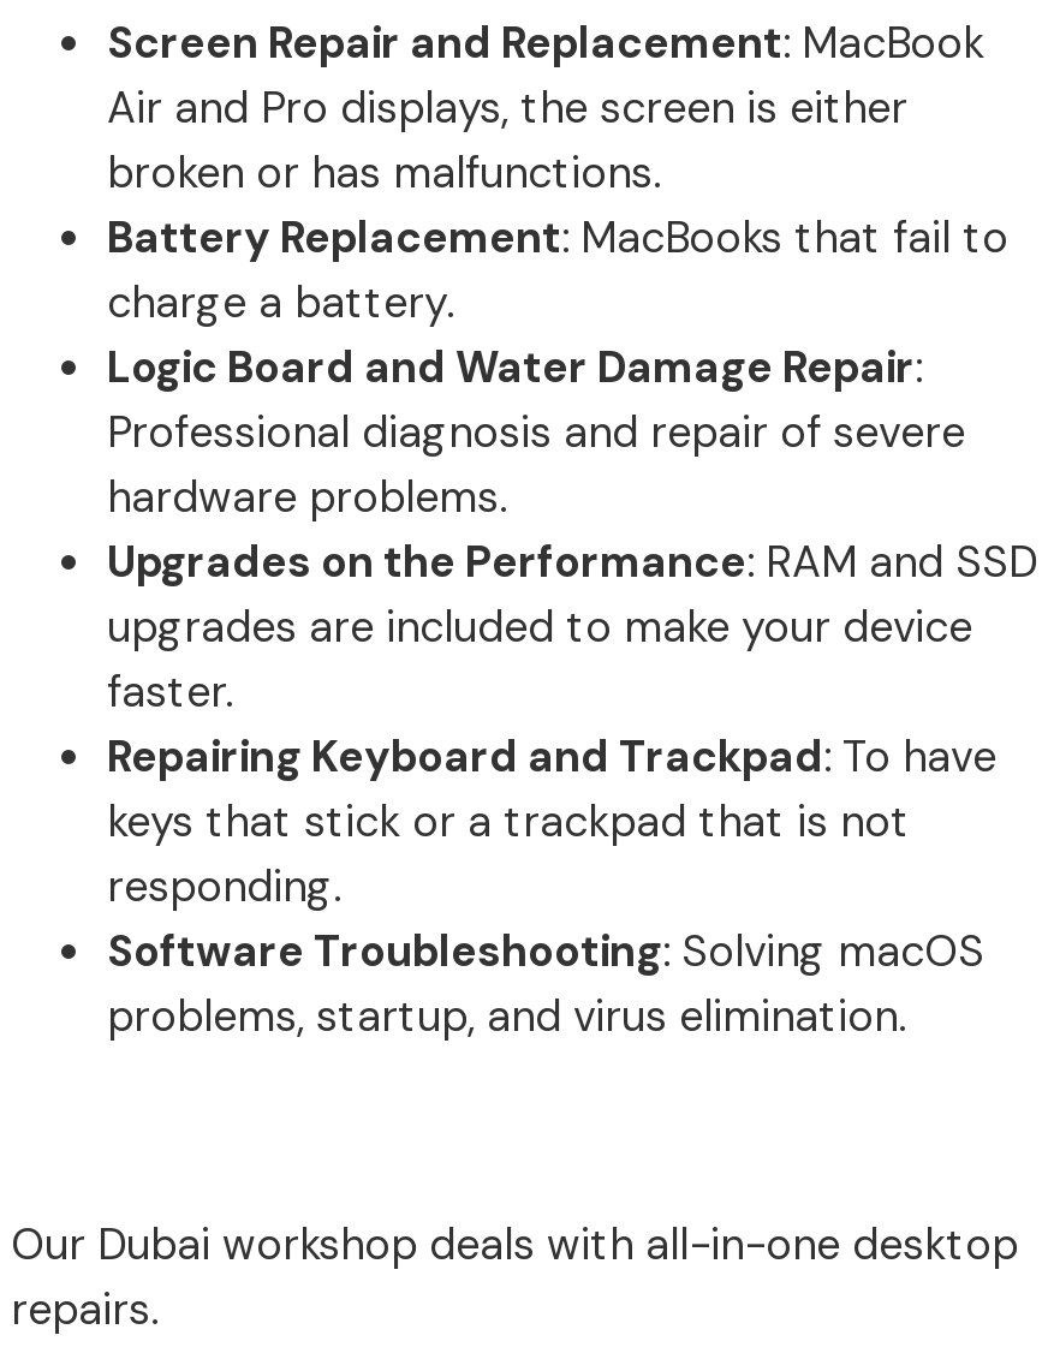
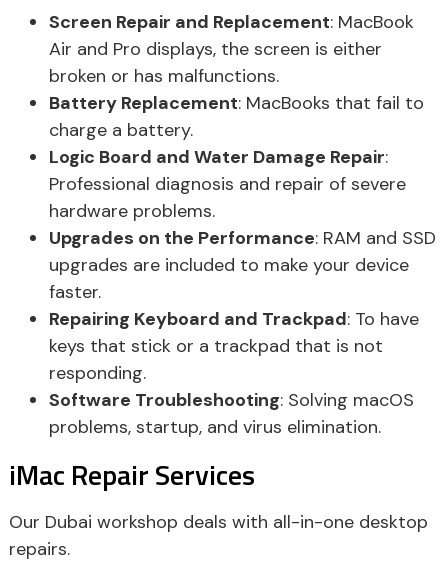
+ iMac Repair Services
